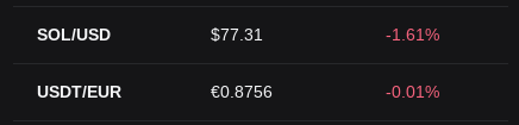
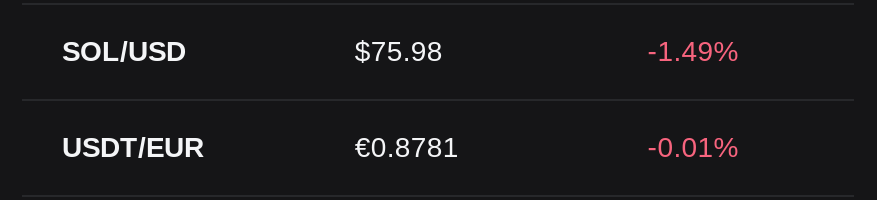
- $77.31
+ $75.98

- -1.61%
+ -1.49%

- €0.8756
+ €0.8781
